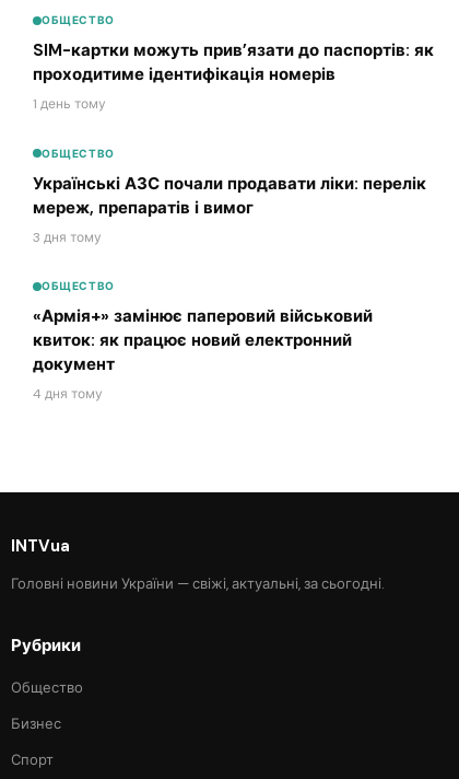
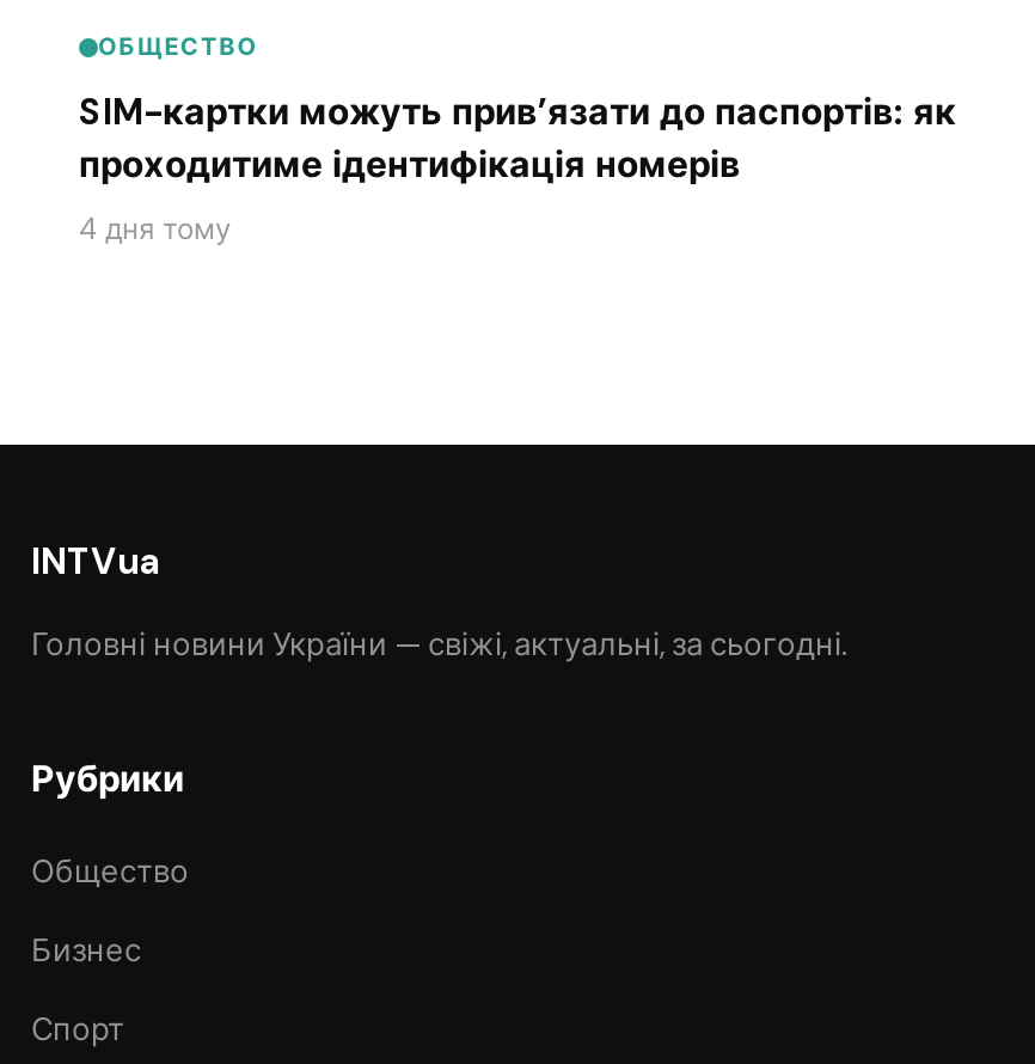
- 1 день тому
- ОБЩЕСТВО
- Українські АЗС почали продавати ліки: перелік
- мереж, препаратів і вимог
- 3 дня тому
- ОБЩЕСТВО
- «Армія+» замінює паперовий військовий
- квиток: як працює новий електронний
- документ
